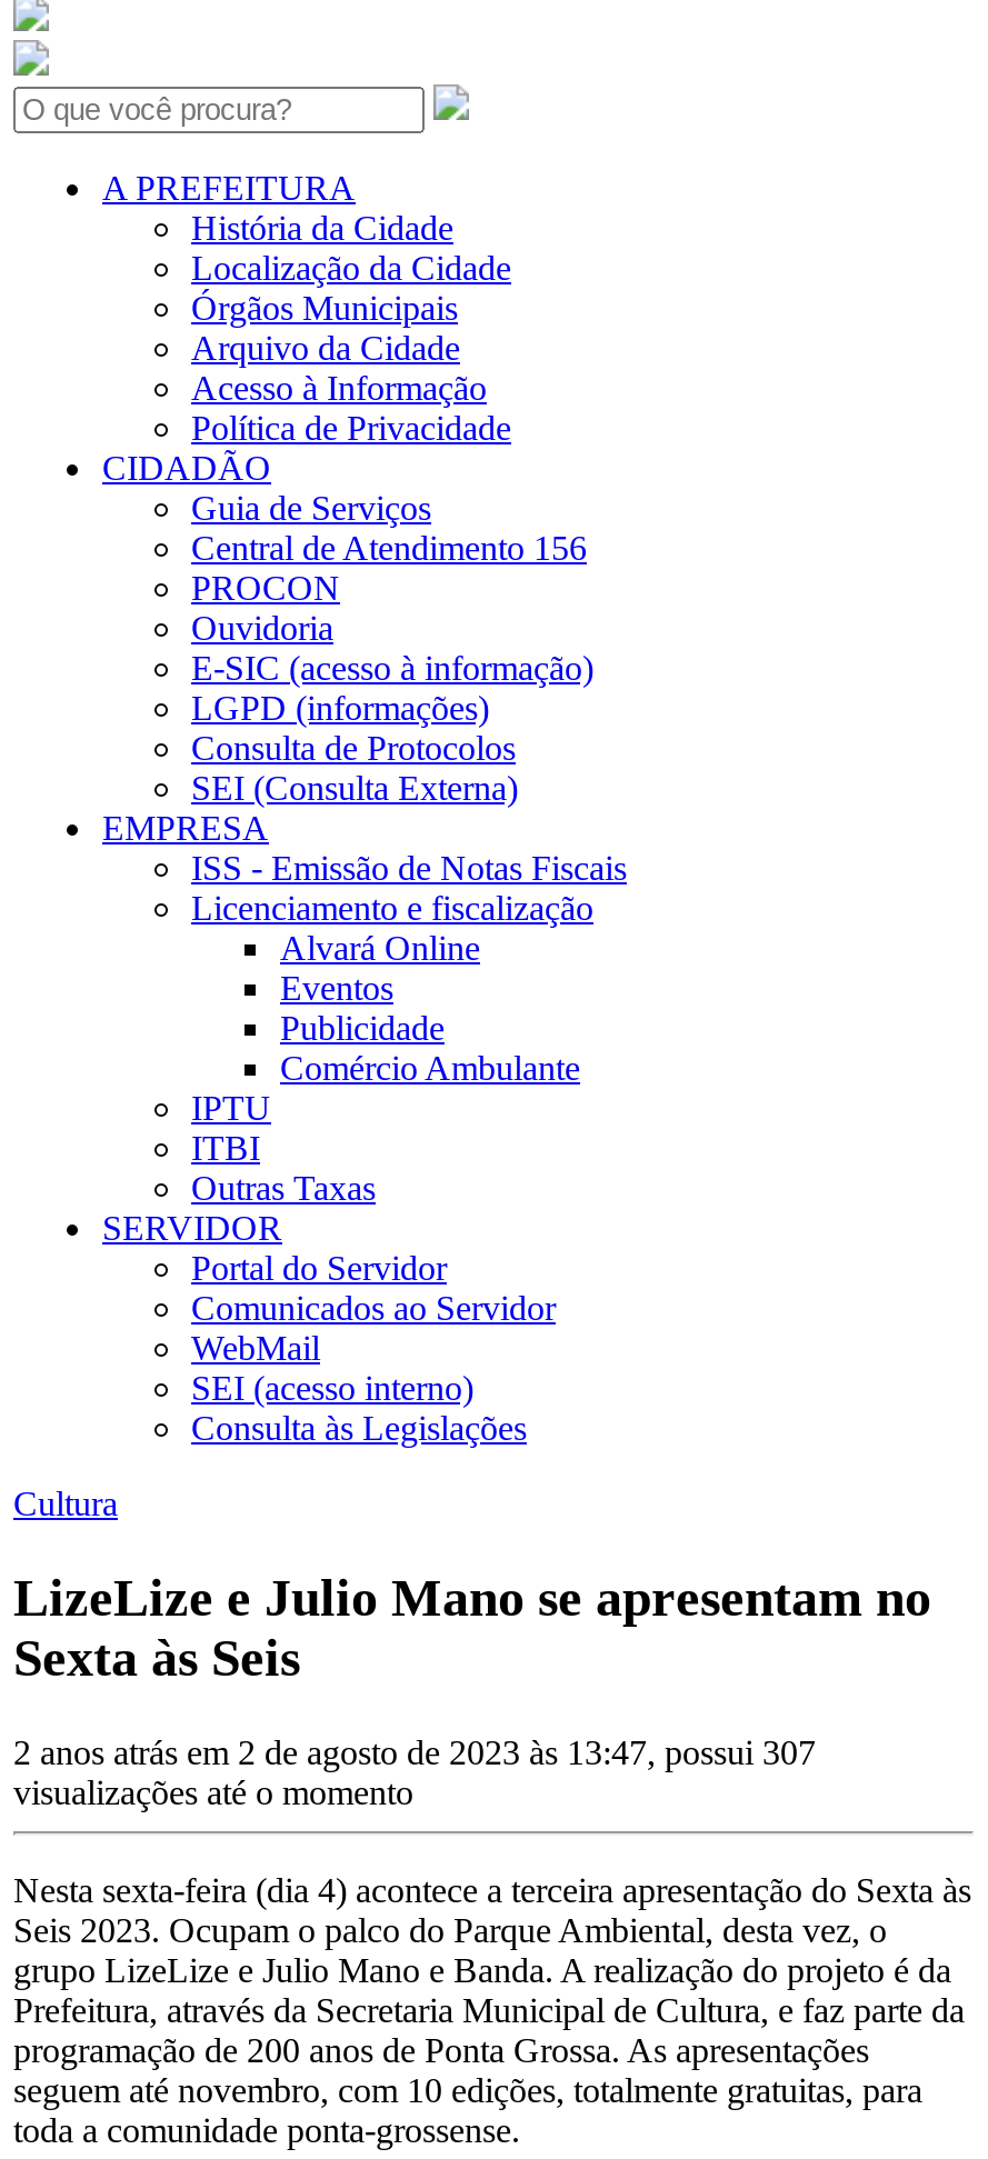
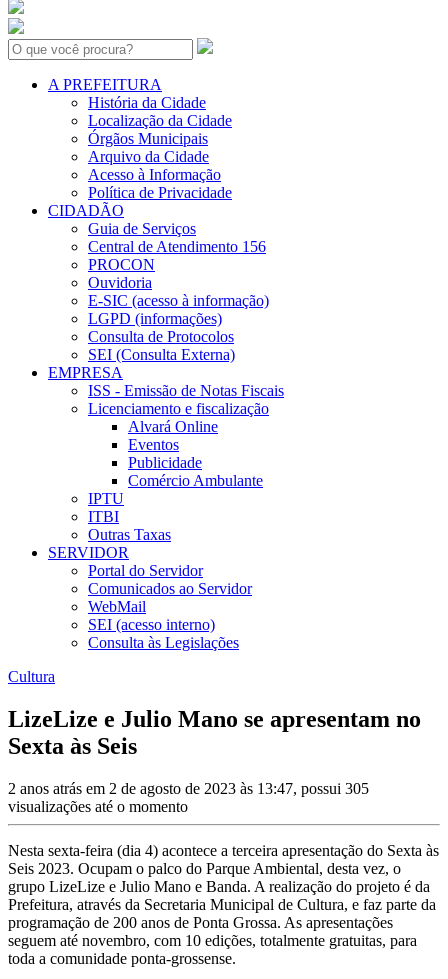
- 2 anos atrás em 2 de agosto de 2023 às 13:47, possui 307
+ 2 anos atrás em 2 de agosto de 2023 às 13:47, possui 305
